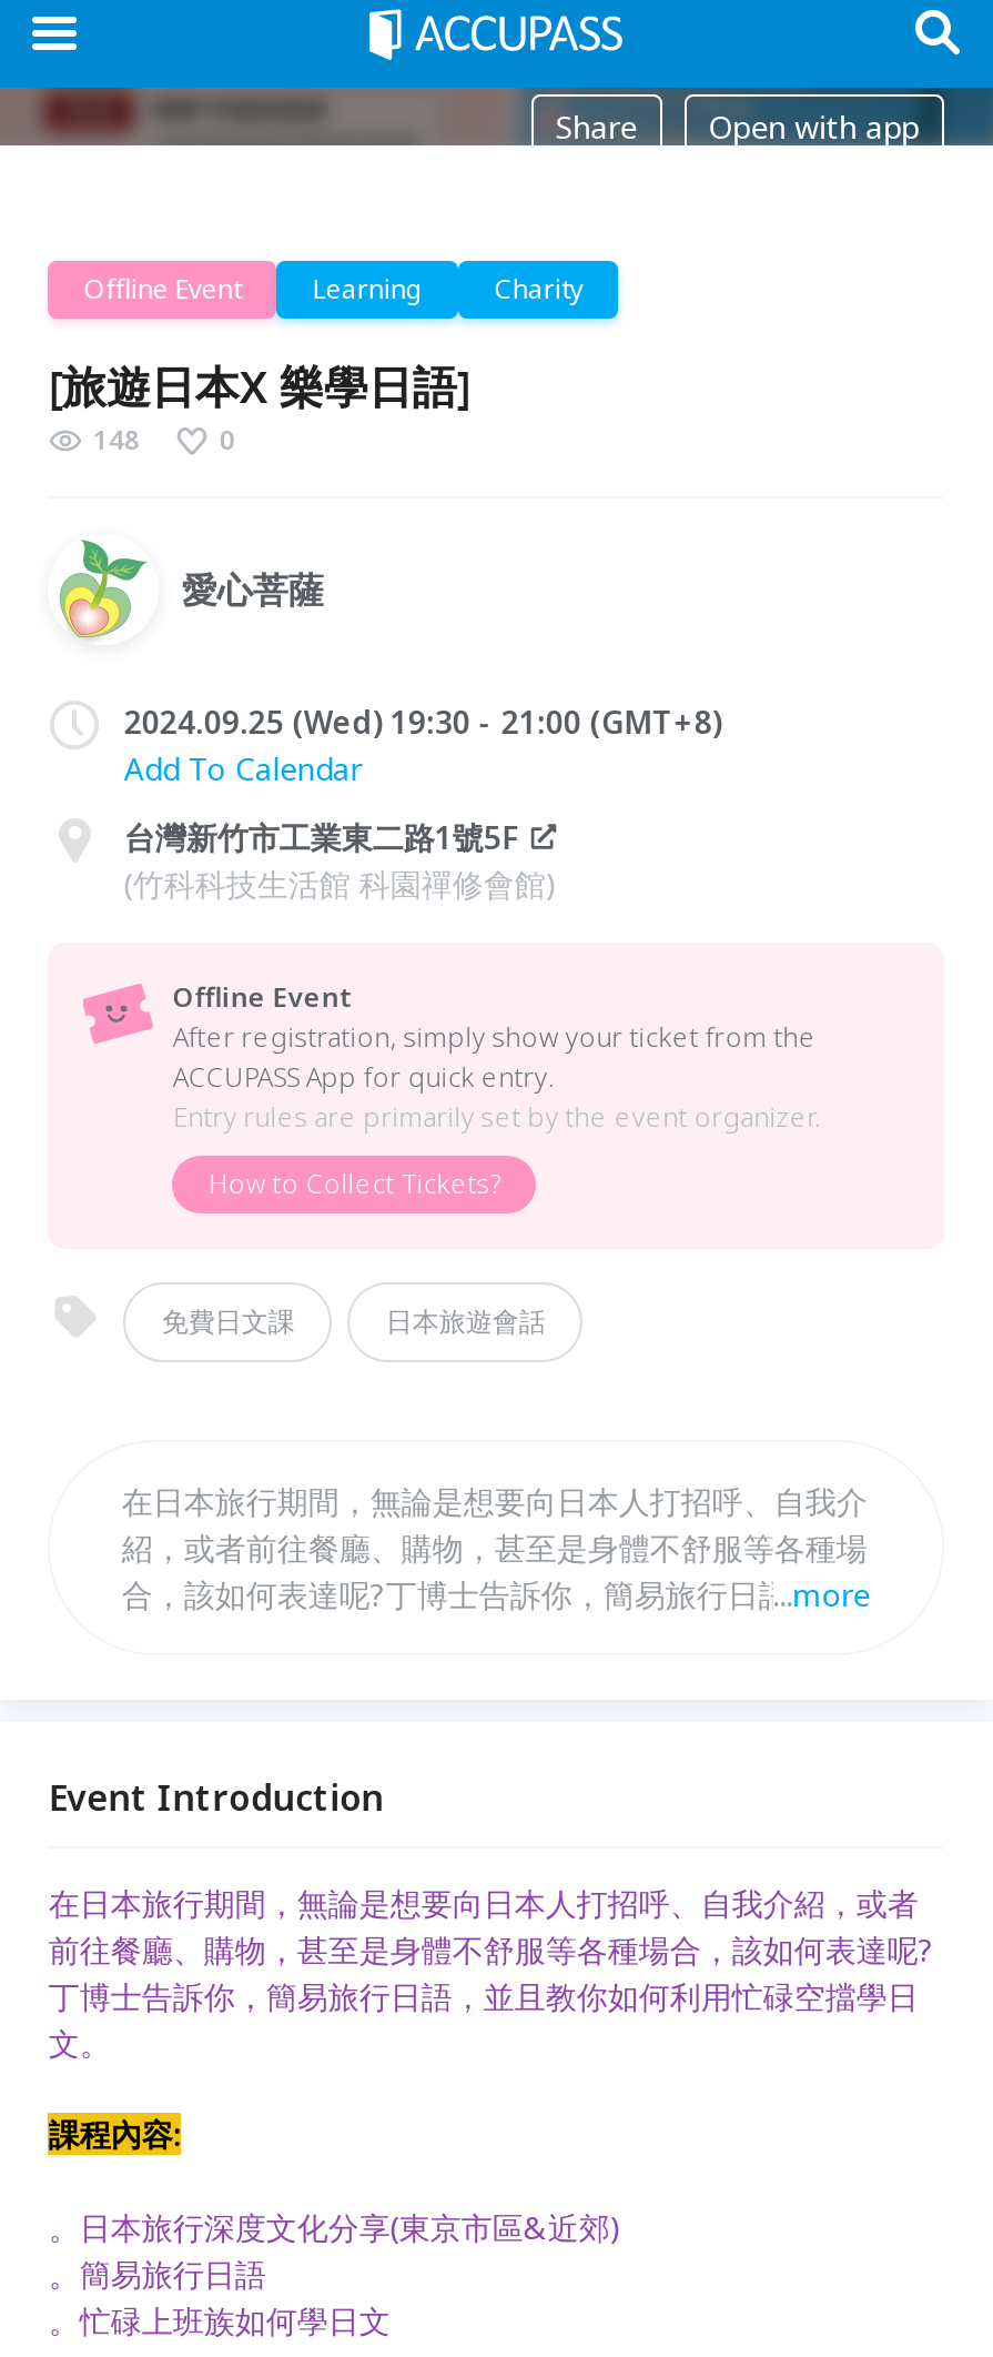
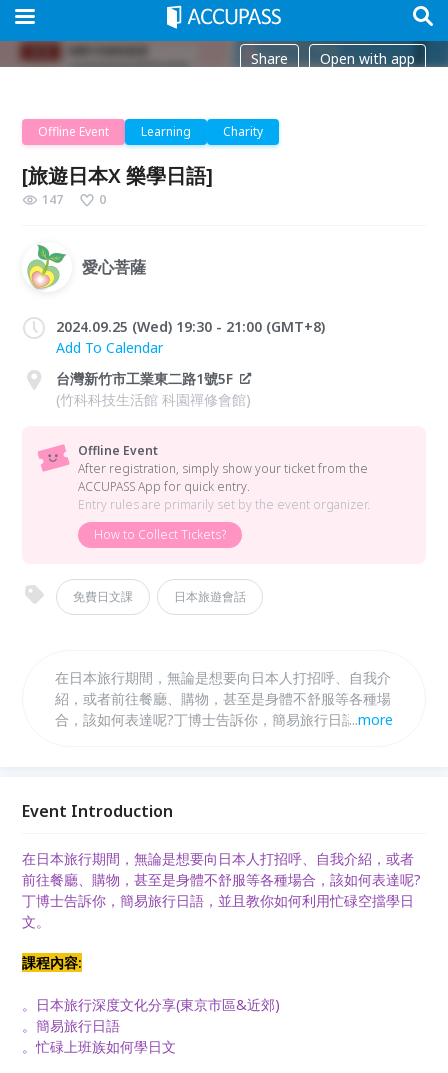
- 148
+ 147
